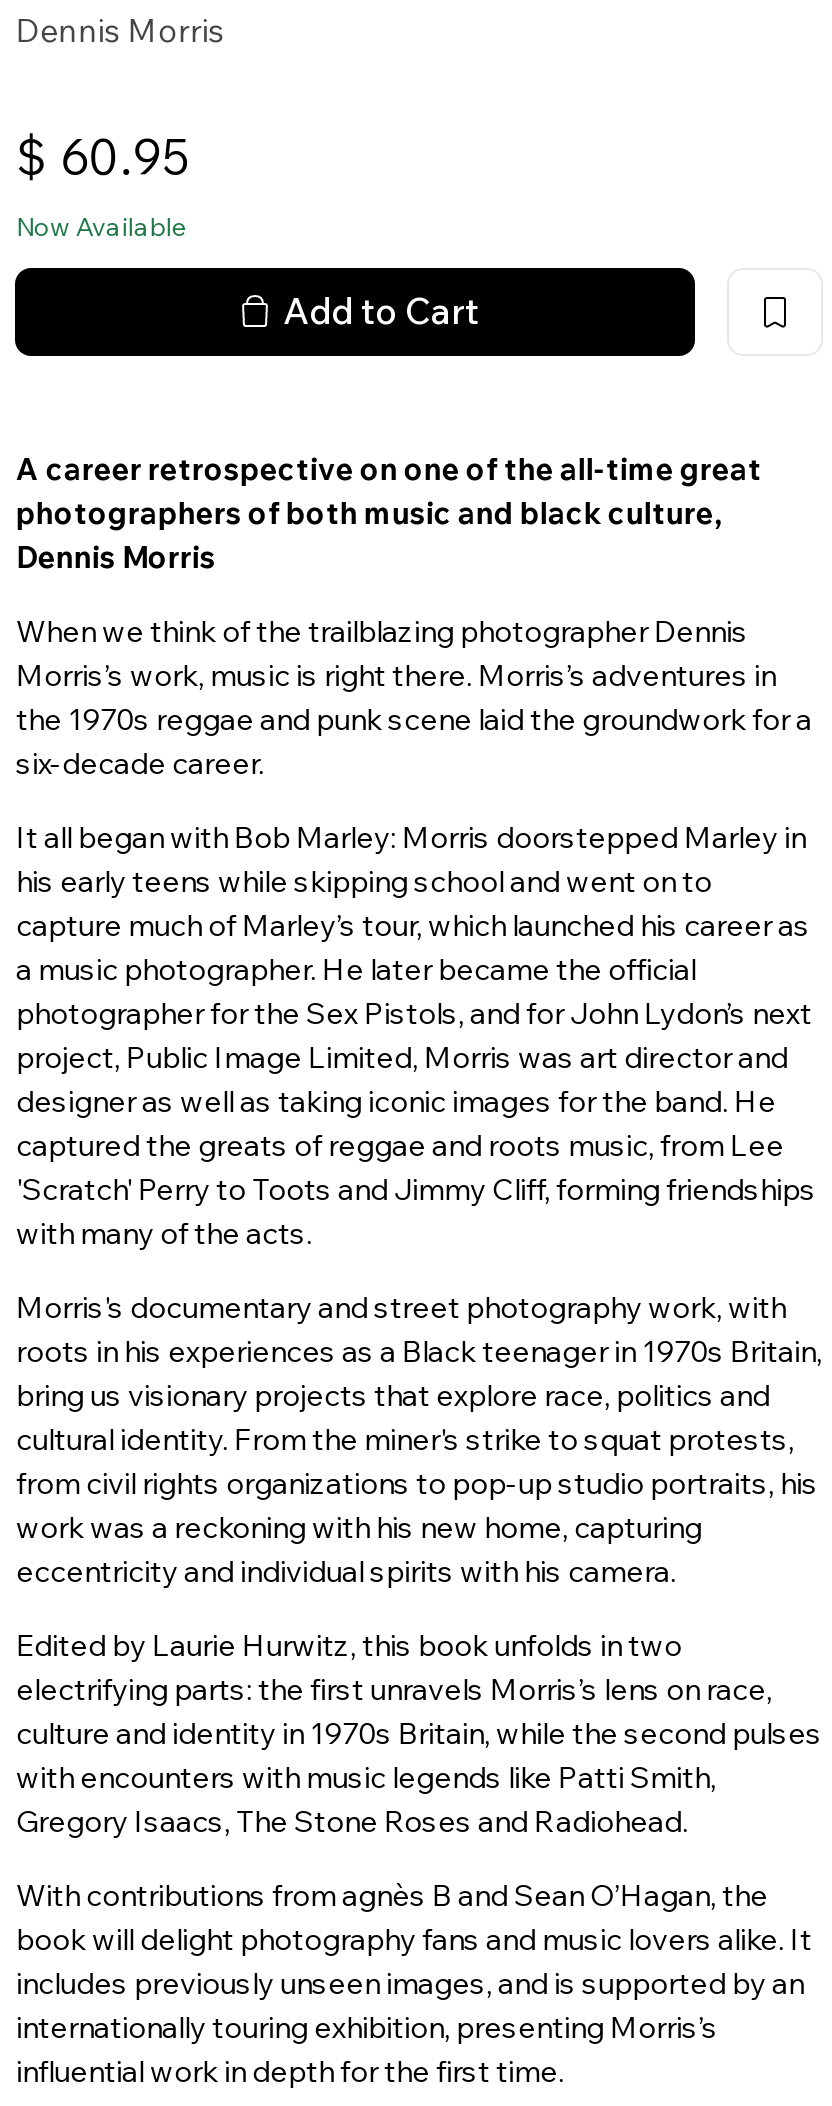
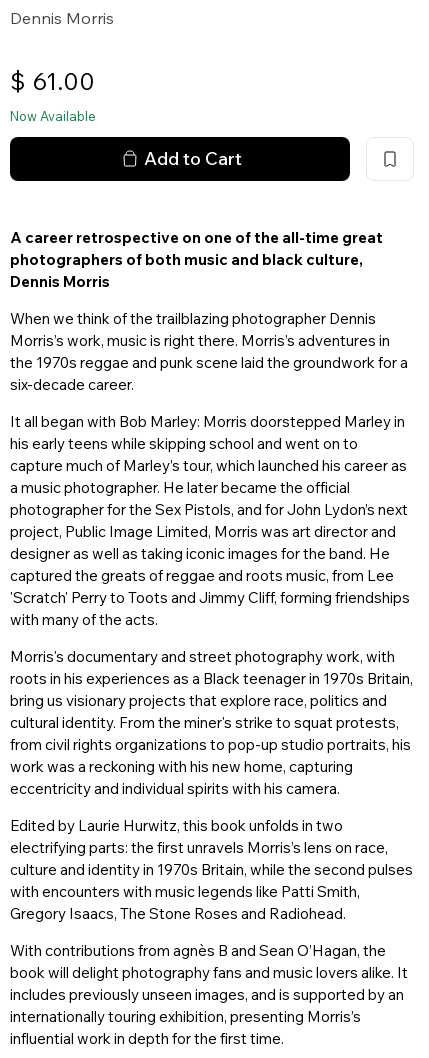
- $ 60.95
+ $ 61.00
